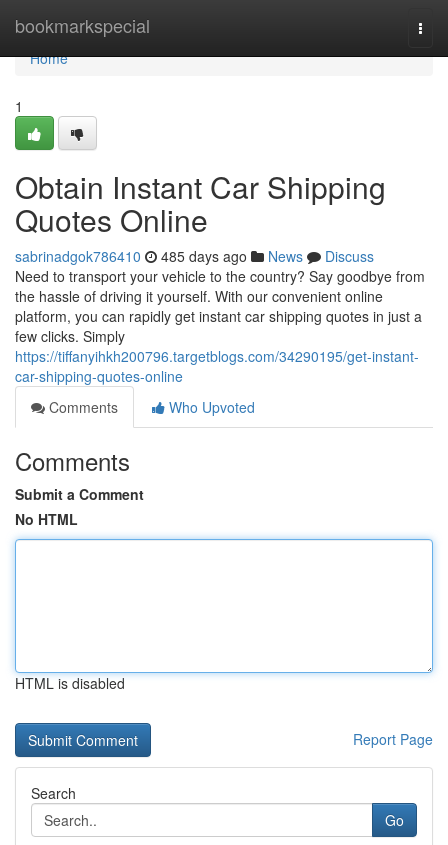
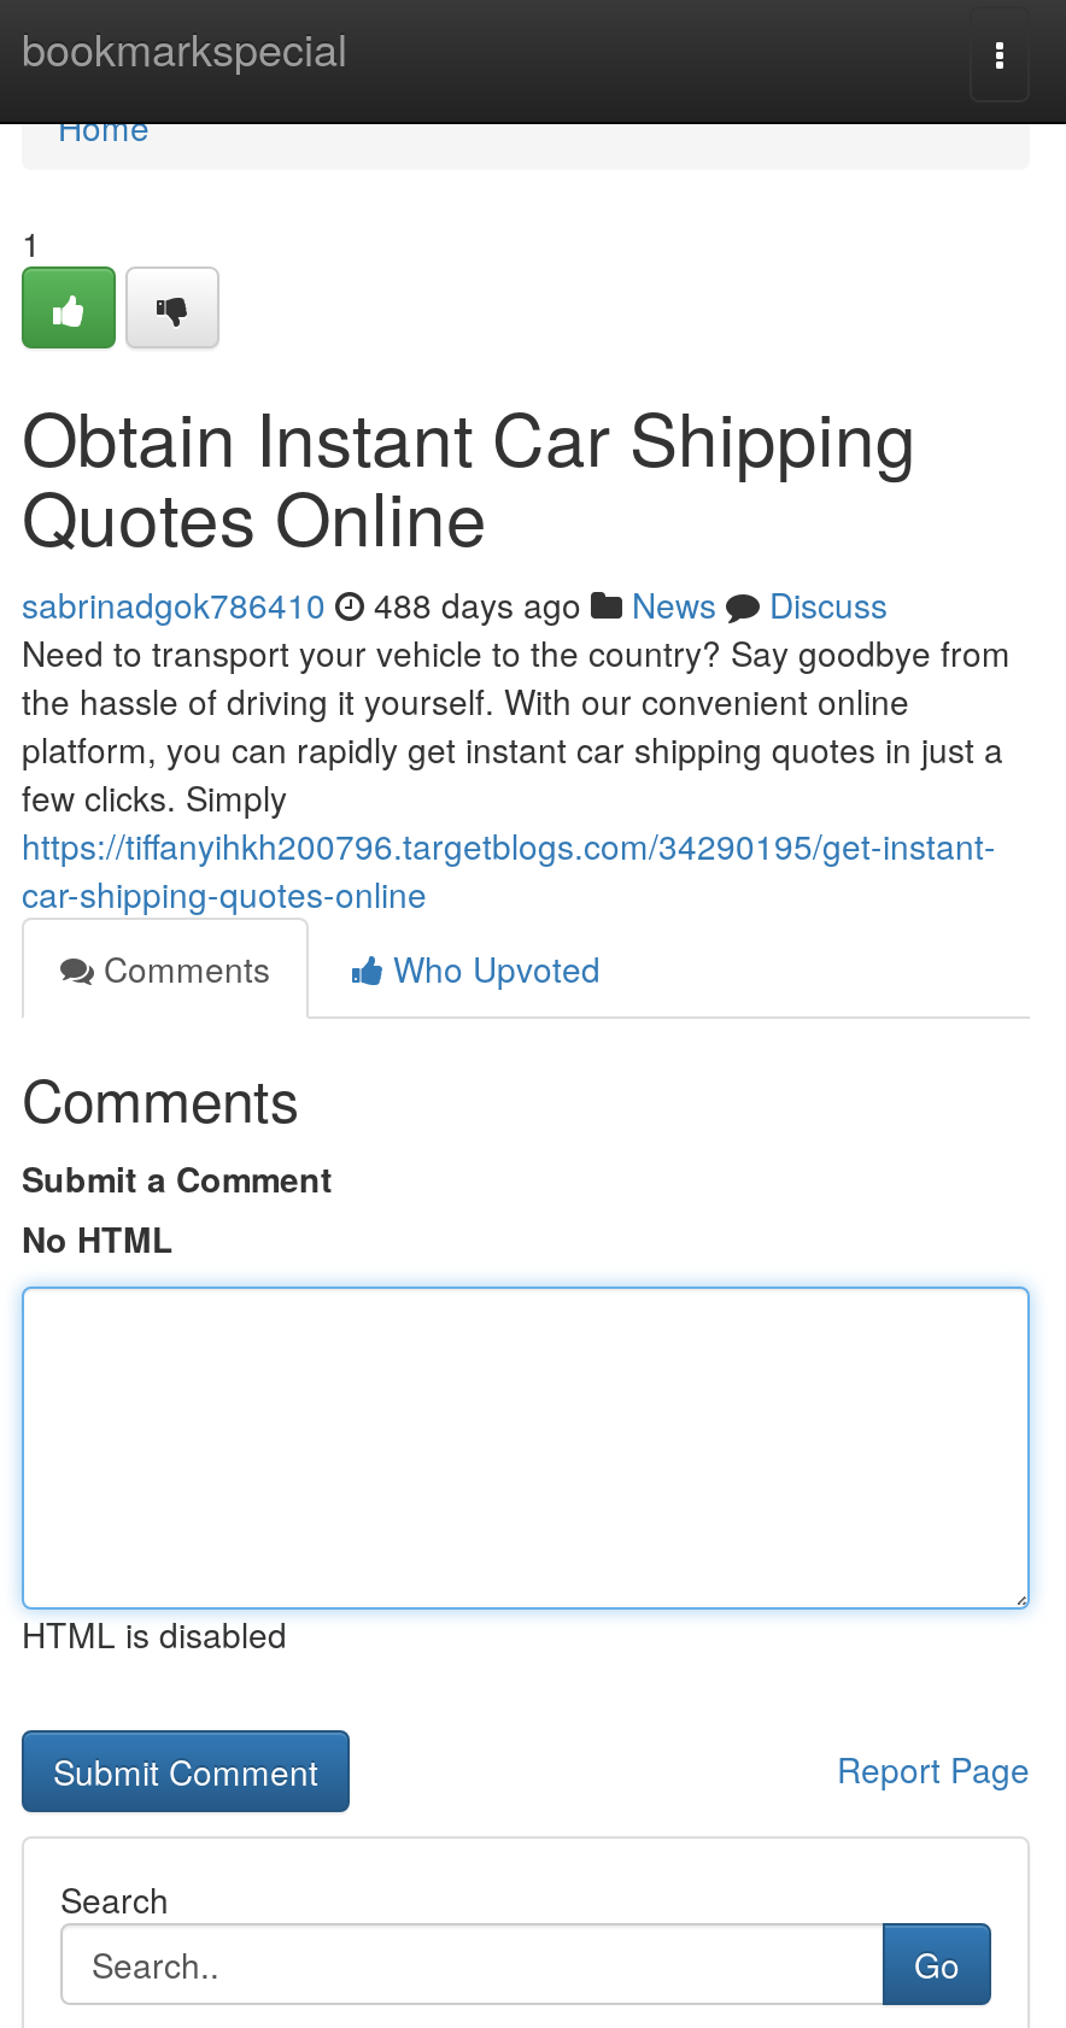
- sabrinadgok786410 485 days ago News Discuss
+ sabrinadgok786410 488 days ago News Discuss
